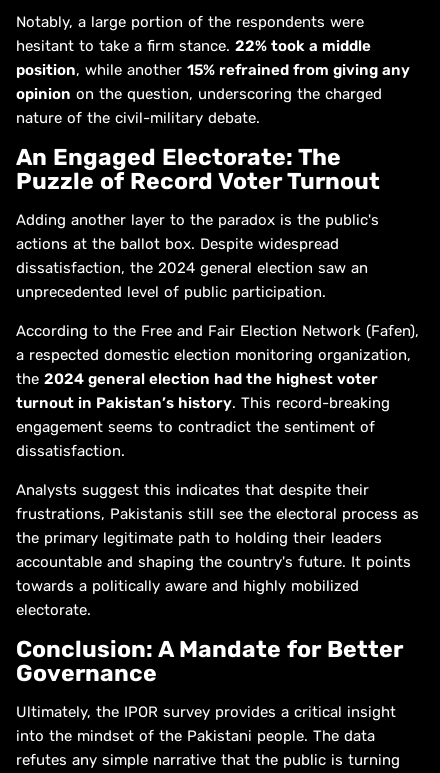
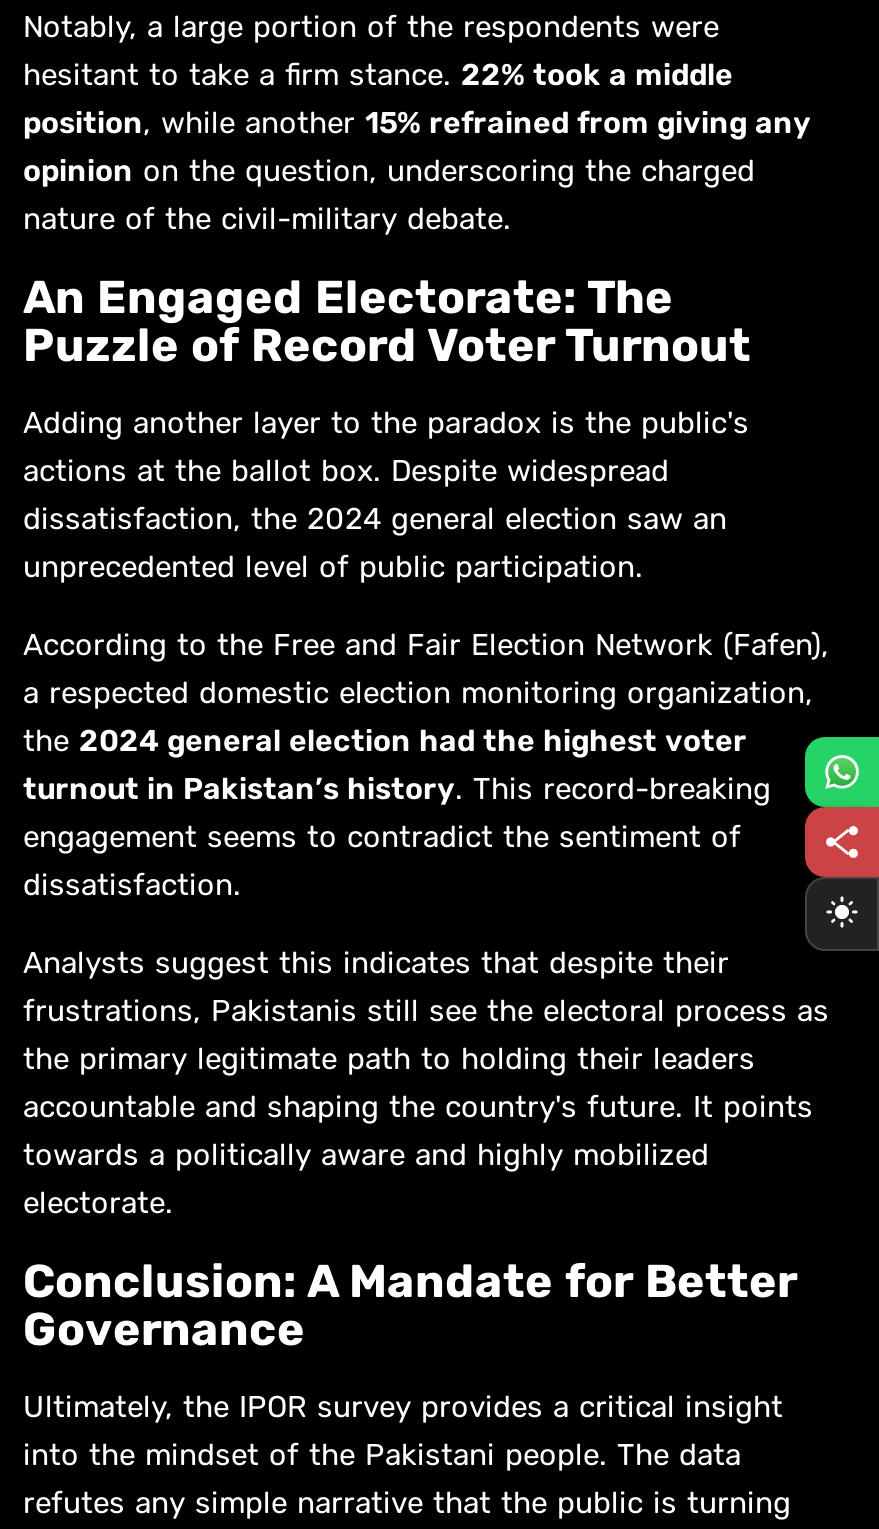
+ [image]
